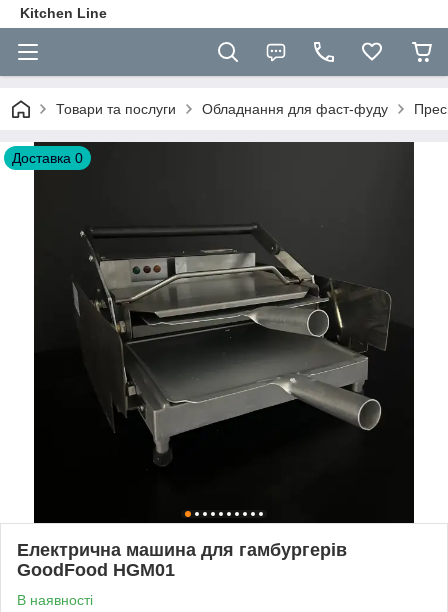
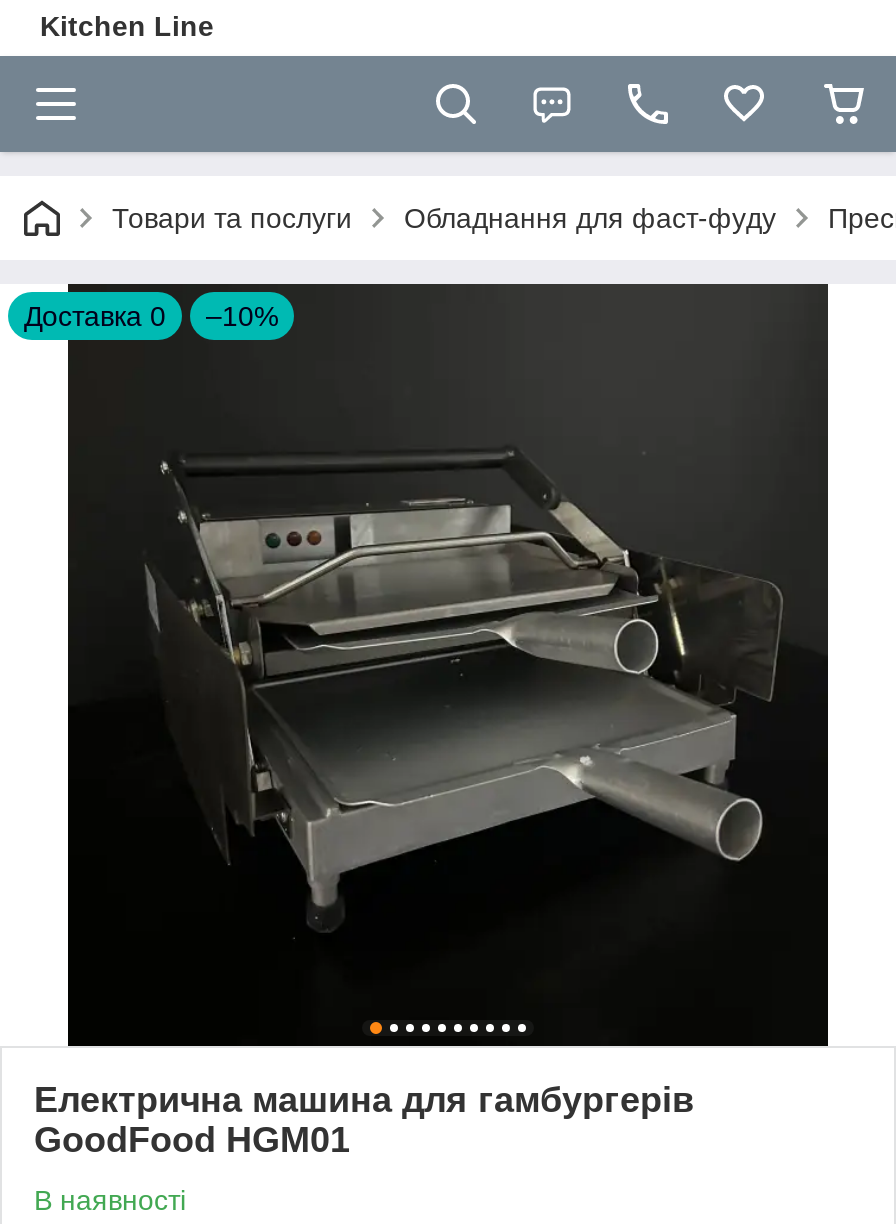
+ –10%
